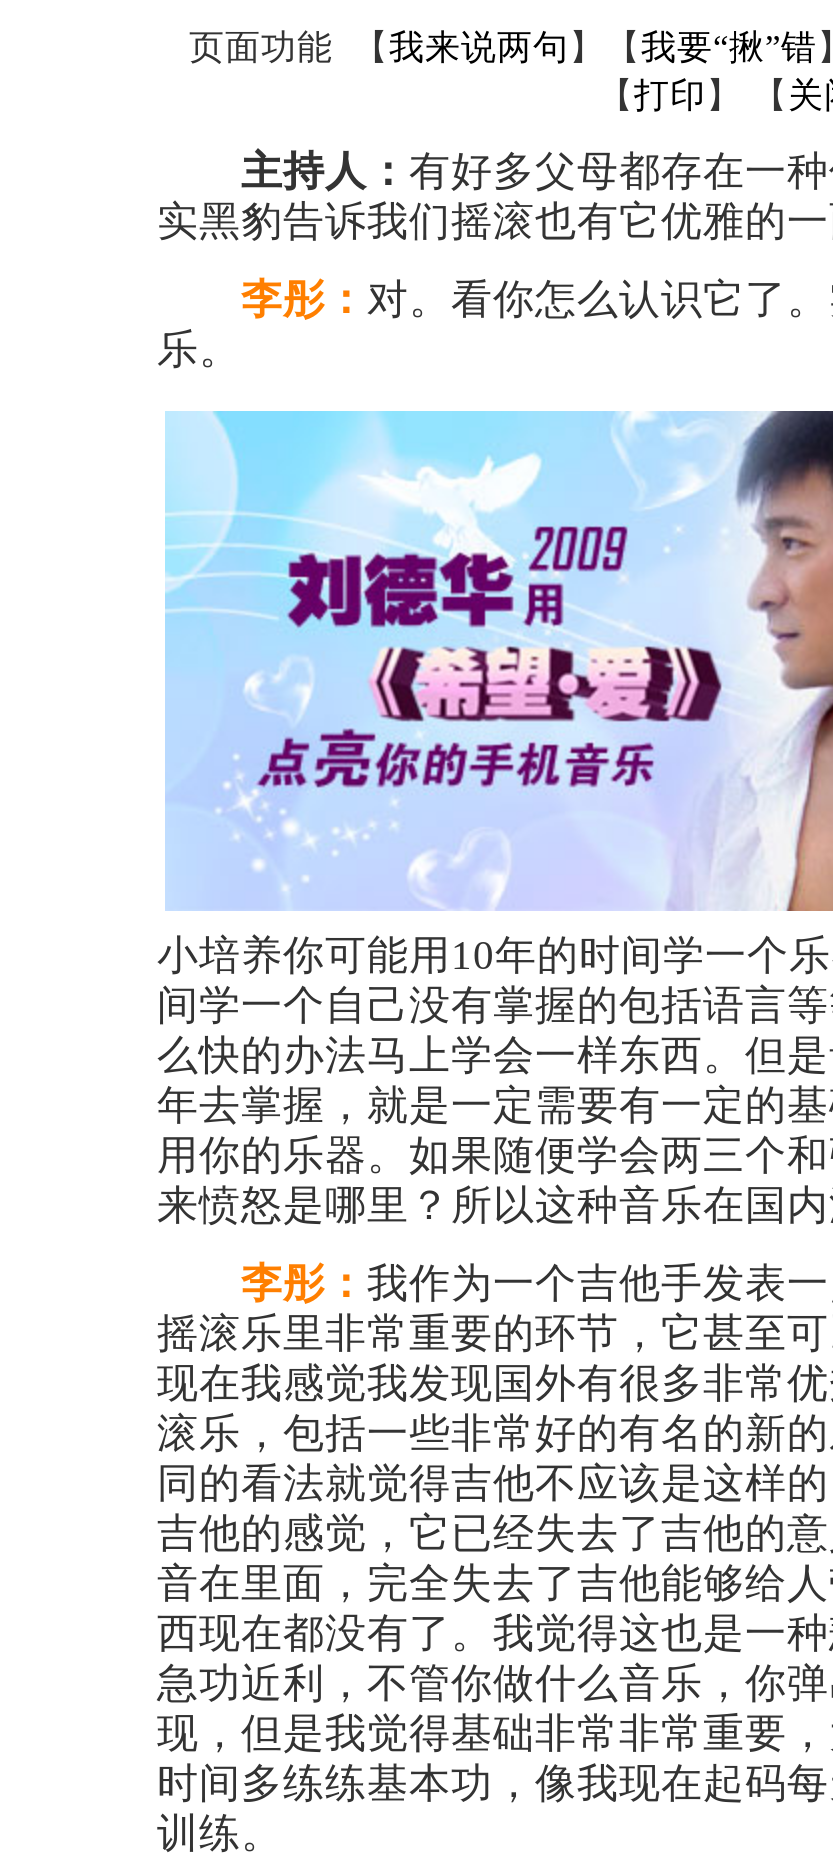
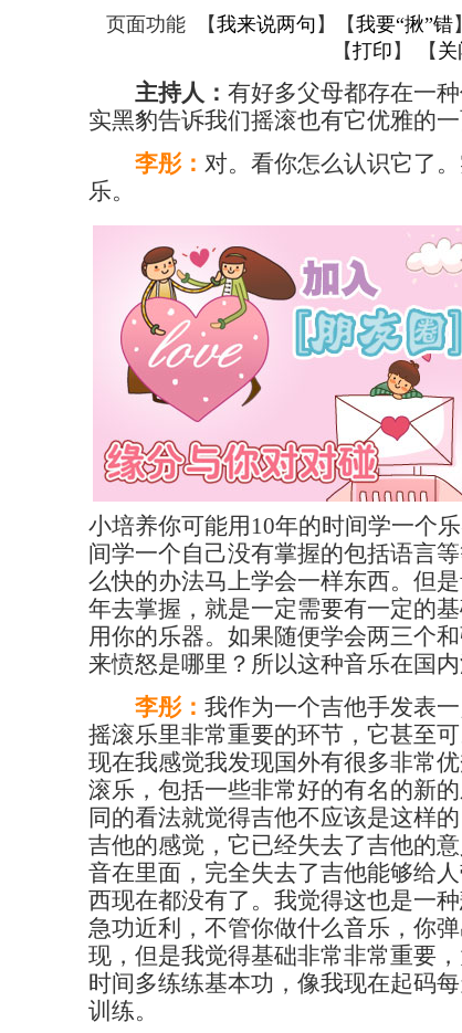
- [image]
+ [image]
